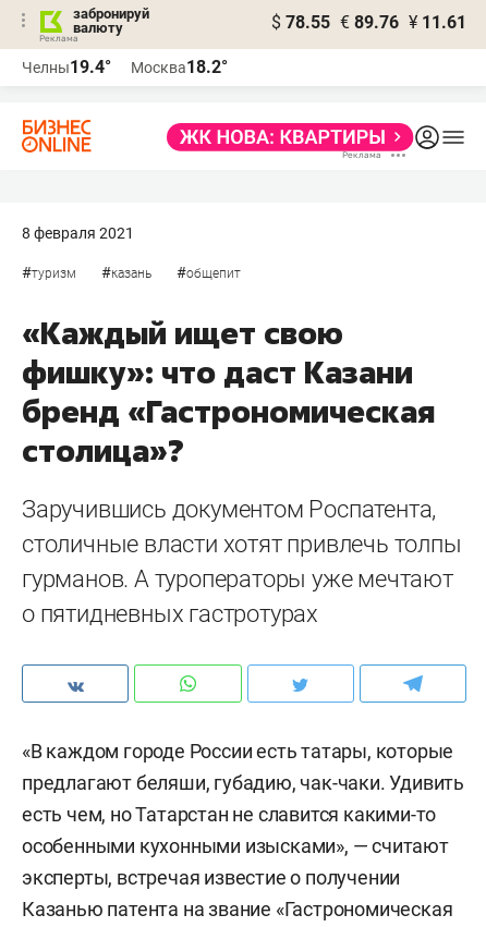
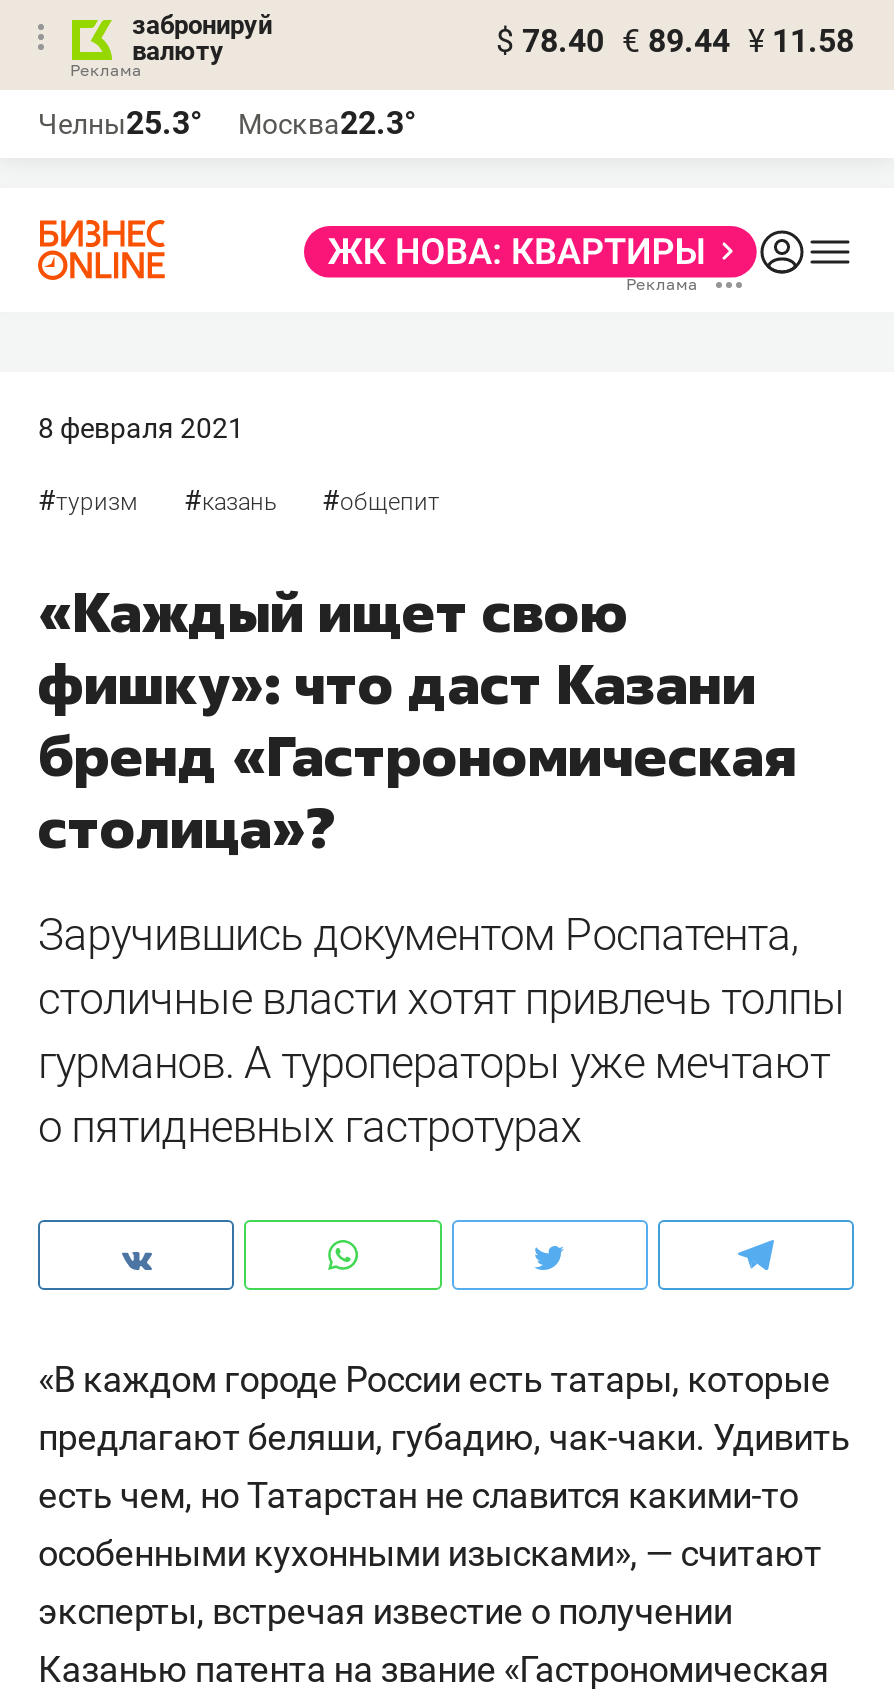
- $ 78.55 € 89.76 ¥ 11.61
+ $ 78.40 € 89.44 ¥ 11.58

- Челны19.4°
+ Челны25.3°

- Москва18.2°
+ Москва22.3°
